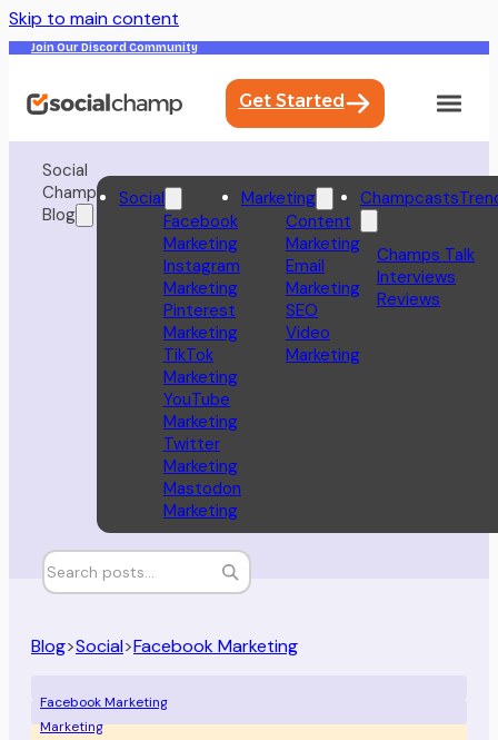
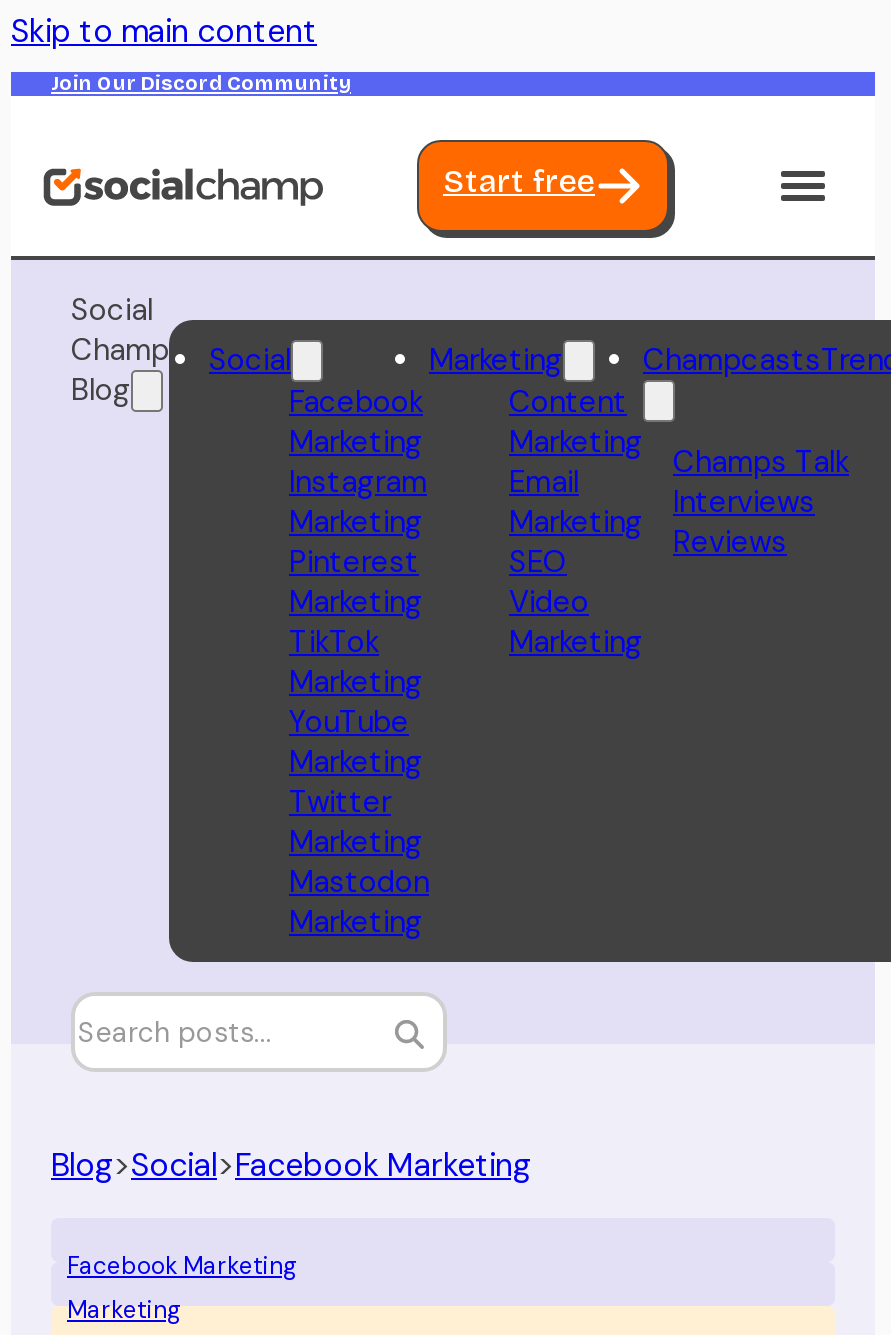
- Get Started
+ Start free
